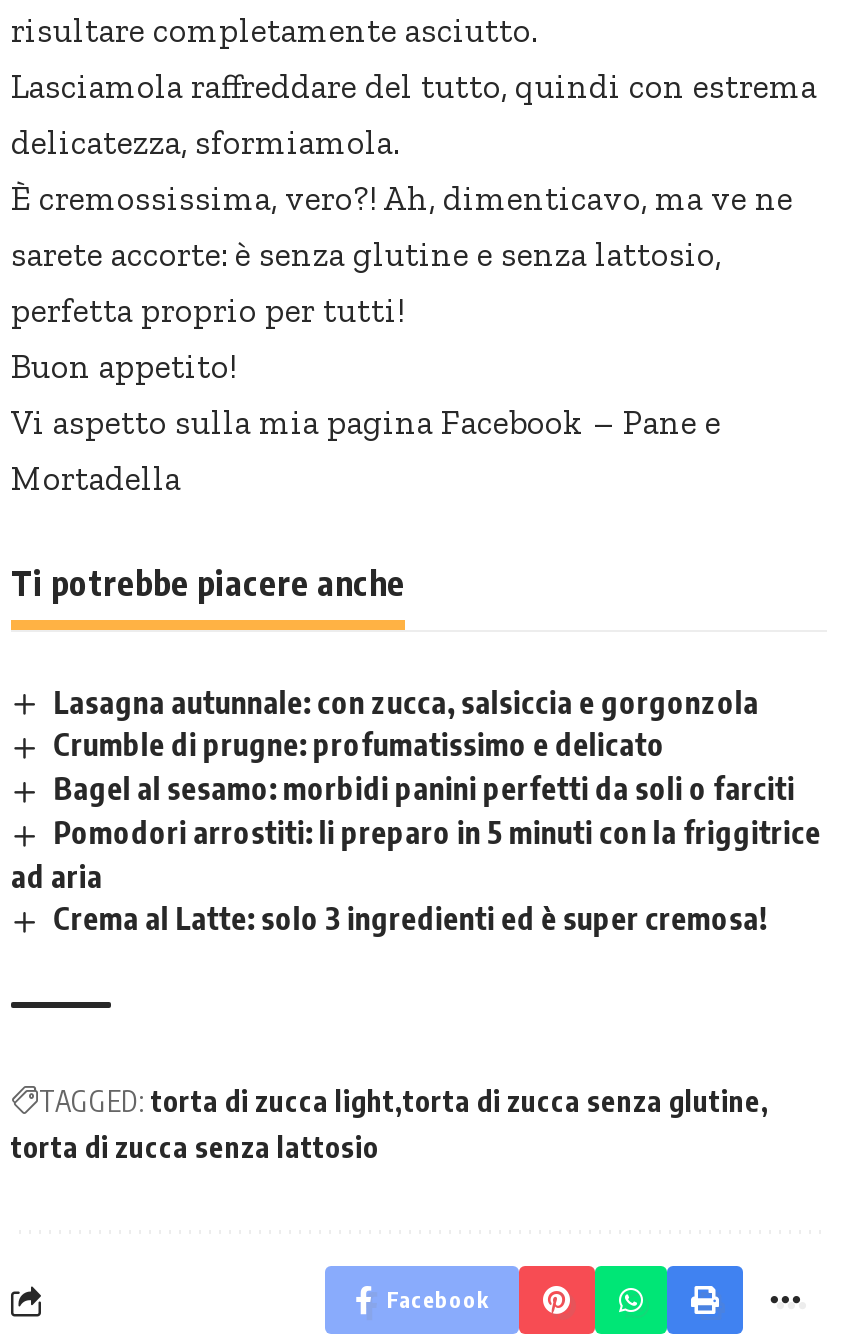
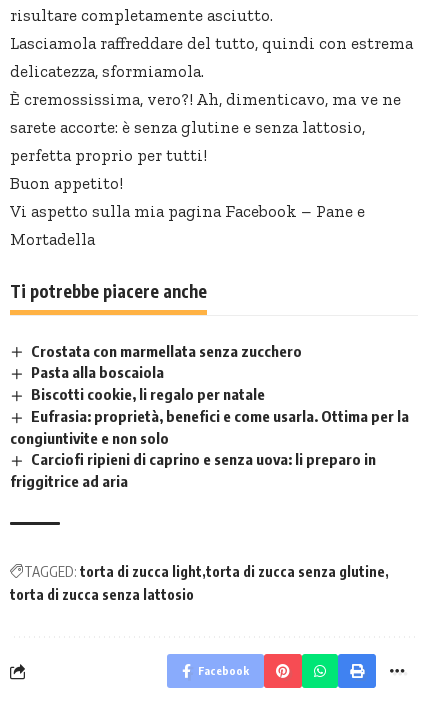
- Lasagna autunnale: con zucca, salsiccia e gorgonzola
- Crumble di prugne: profumatissimo e delicato
- Bagel al sesamo: morbidi panini perfetti da soli o farciti
- Pomodori arrostiti: li preparo in 5 minuti con la friggitrice
- ad aria
- Crema al Latte: solo 3 ingredienti ed è super cremosa!
+ Crostata con marmellata senza zucchero
+ Pasta alla boscaiola
+ Biscotti cookie, li regalo per natale
+ Eufrasia: proprietà, benefici e come usarla. Ottima per la
+ congiuntivite e non solo
+ Carciofi ripieni di caprino e senza uova: li preparo in
+ friggitrice ad aria
